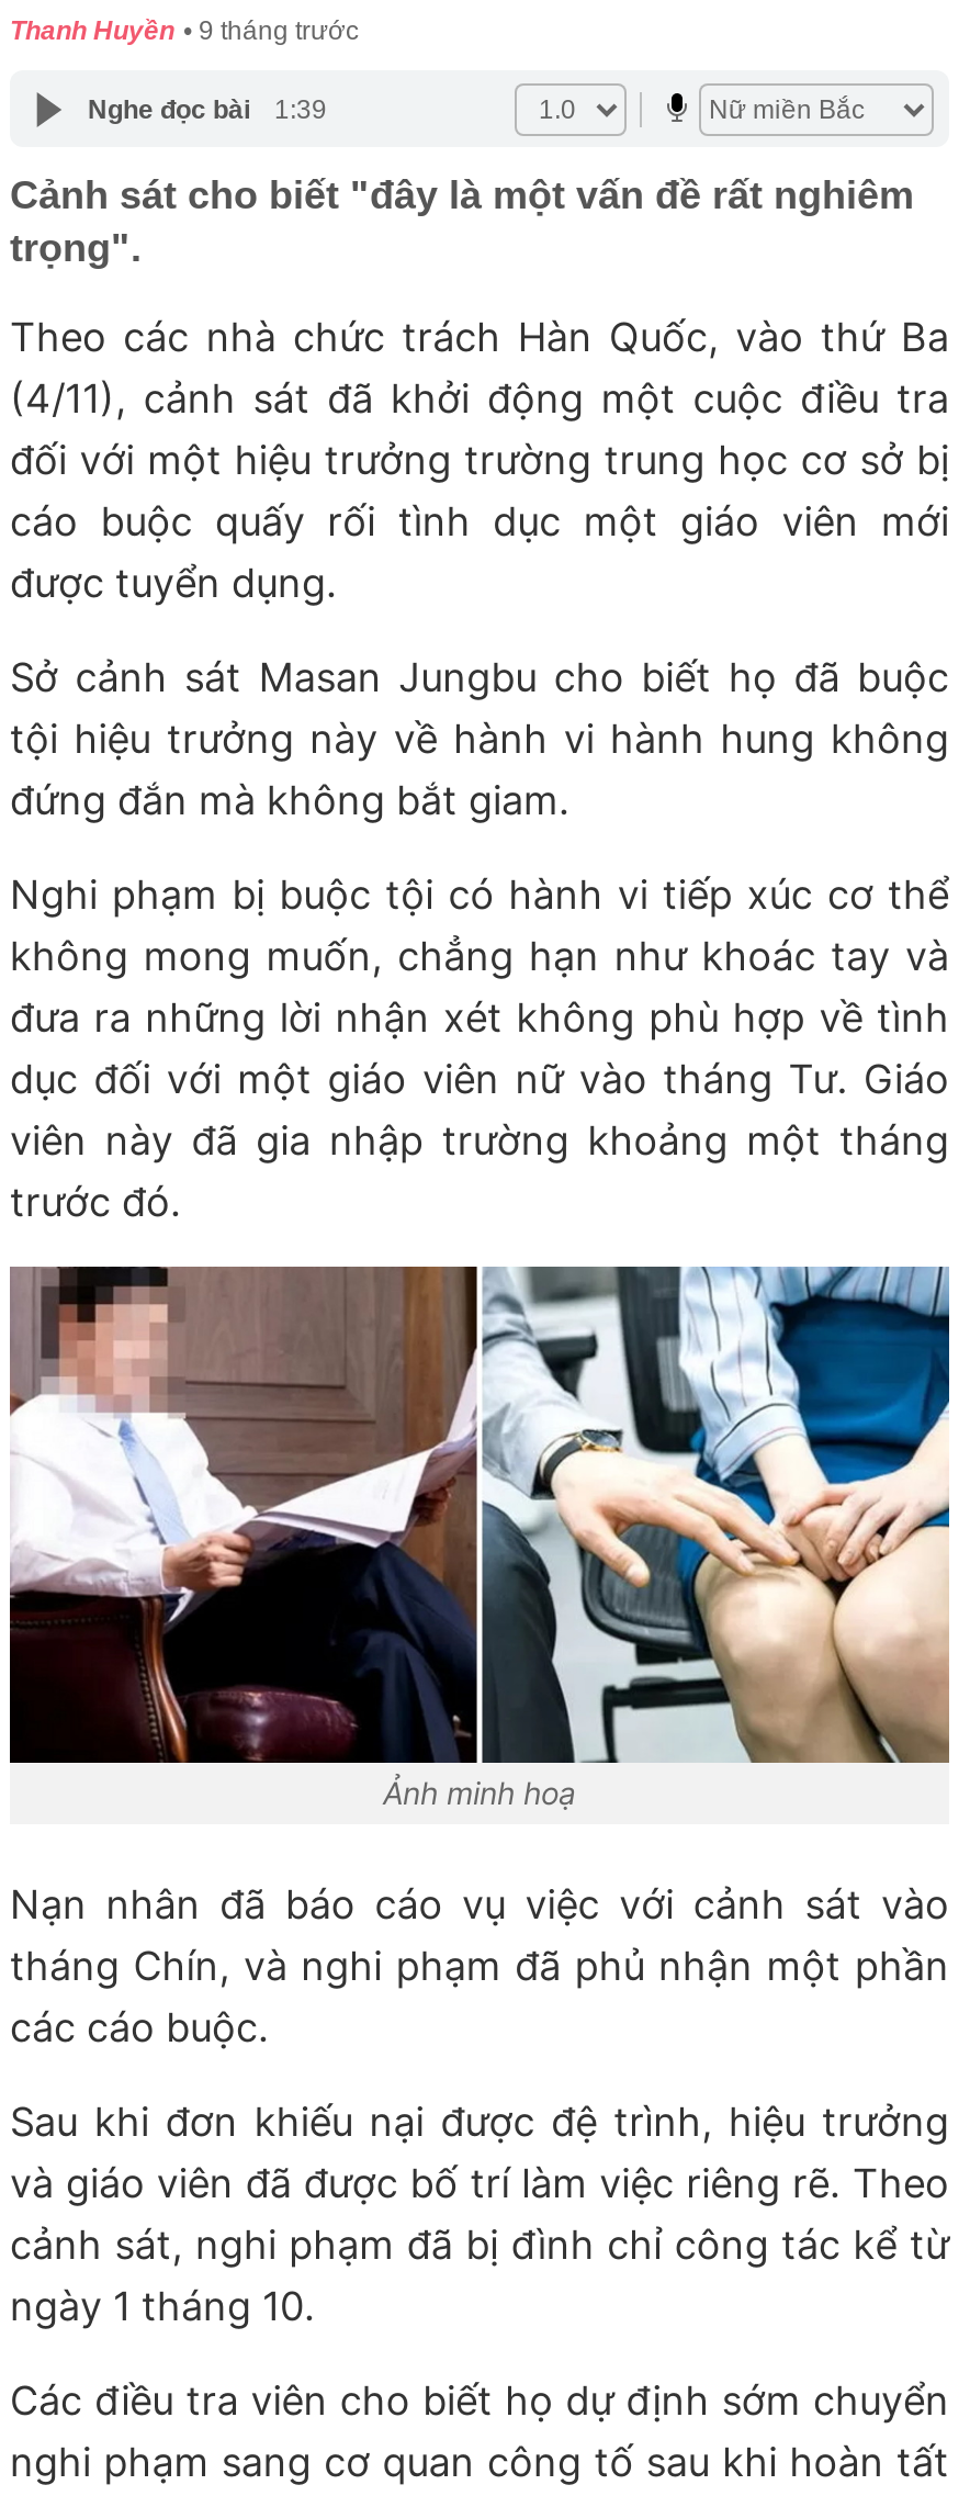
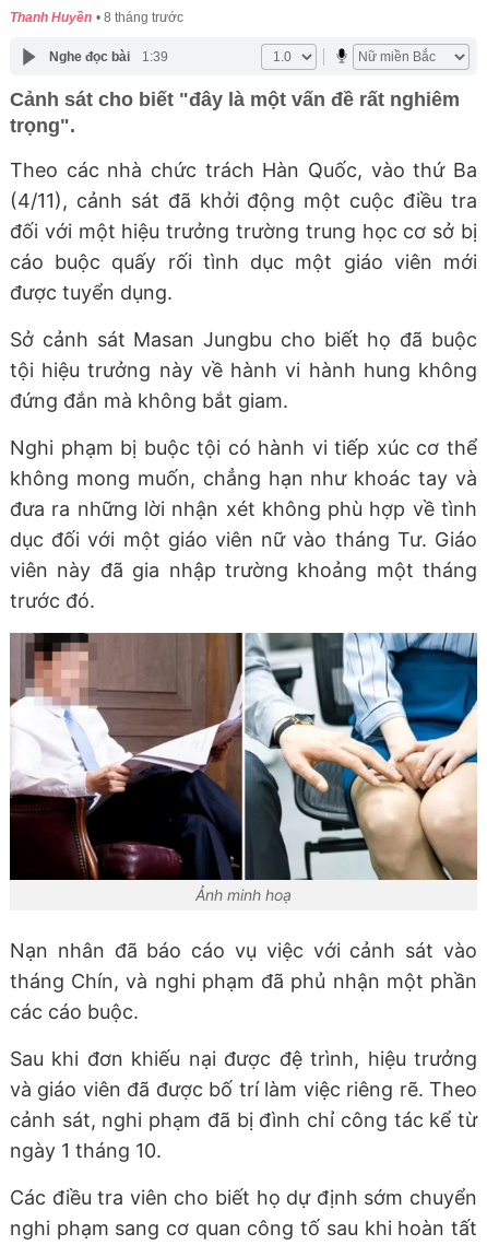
- Thanh Huyền 9 tháng trước
+ Thanh Huyền 8 tháng trước
